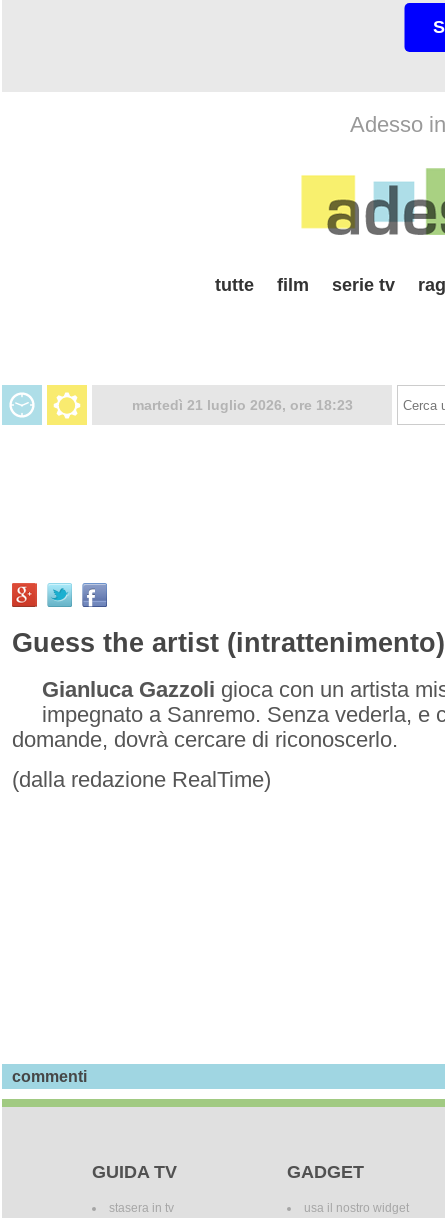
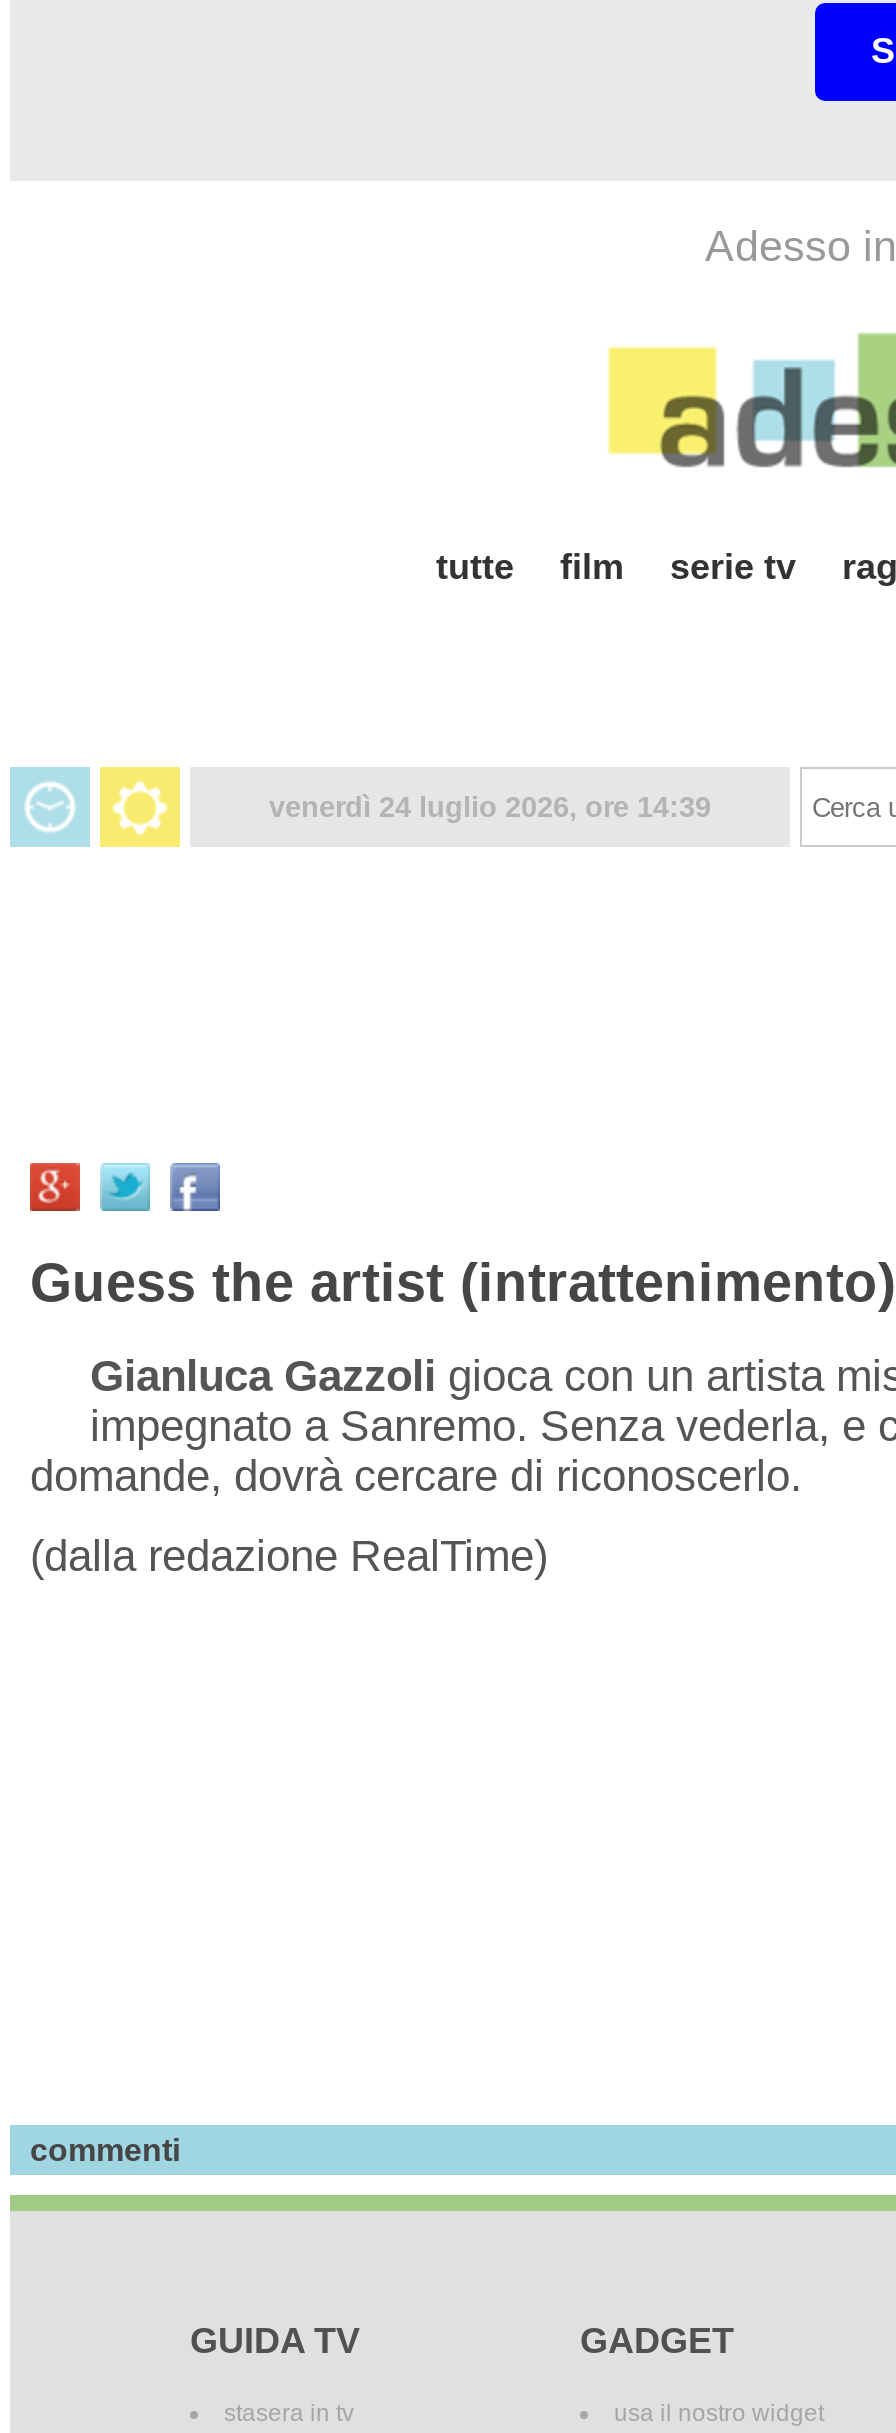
- martedì 21 luglio 2026, ore 18:23
+ venerdì 24 luglio 2026, ore 14:39
